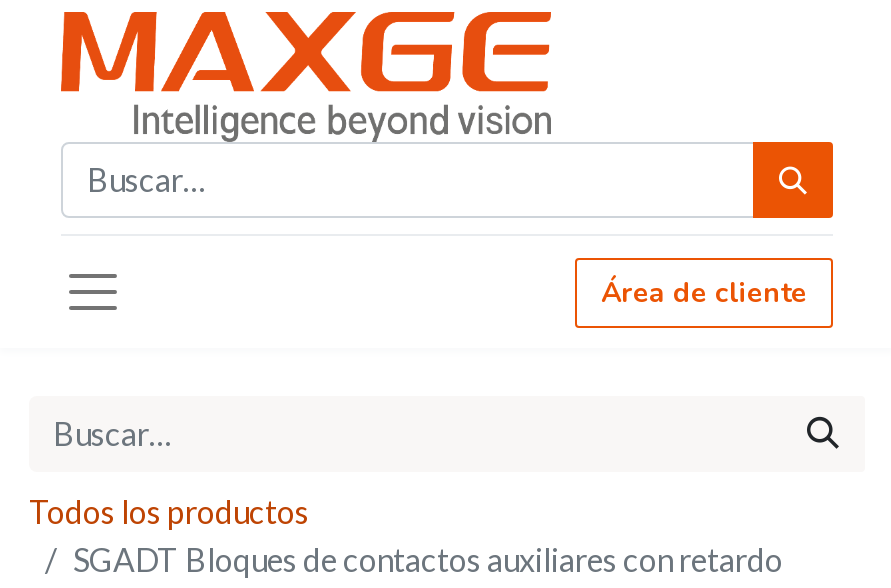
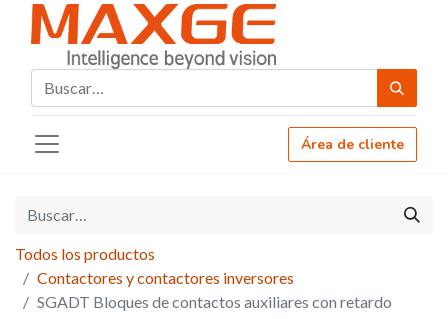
+ Contactores y contactores inversores
